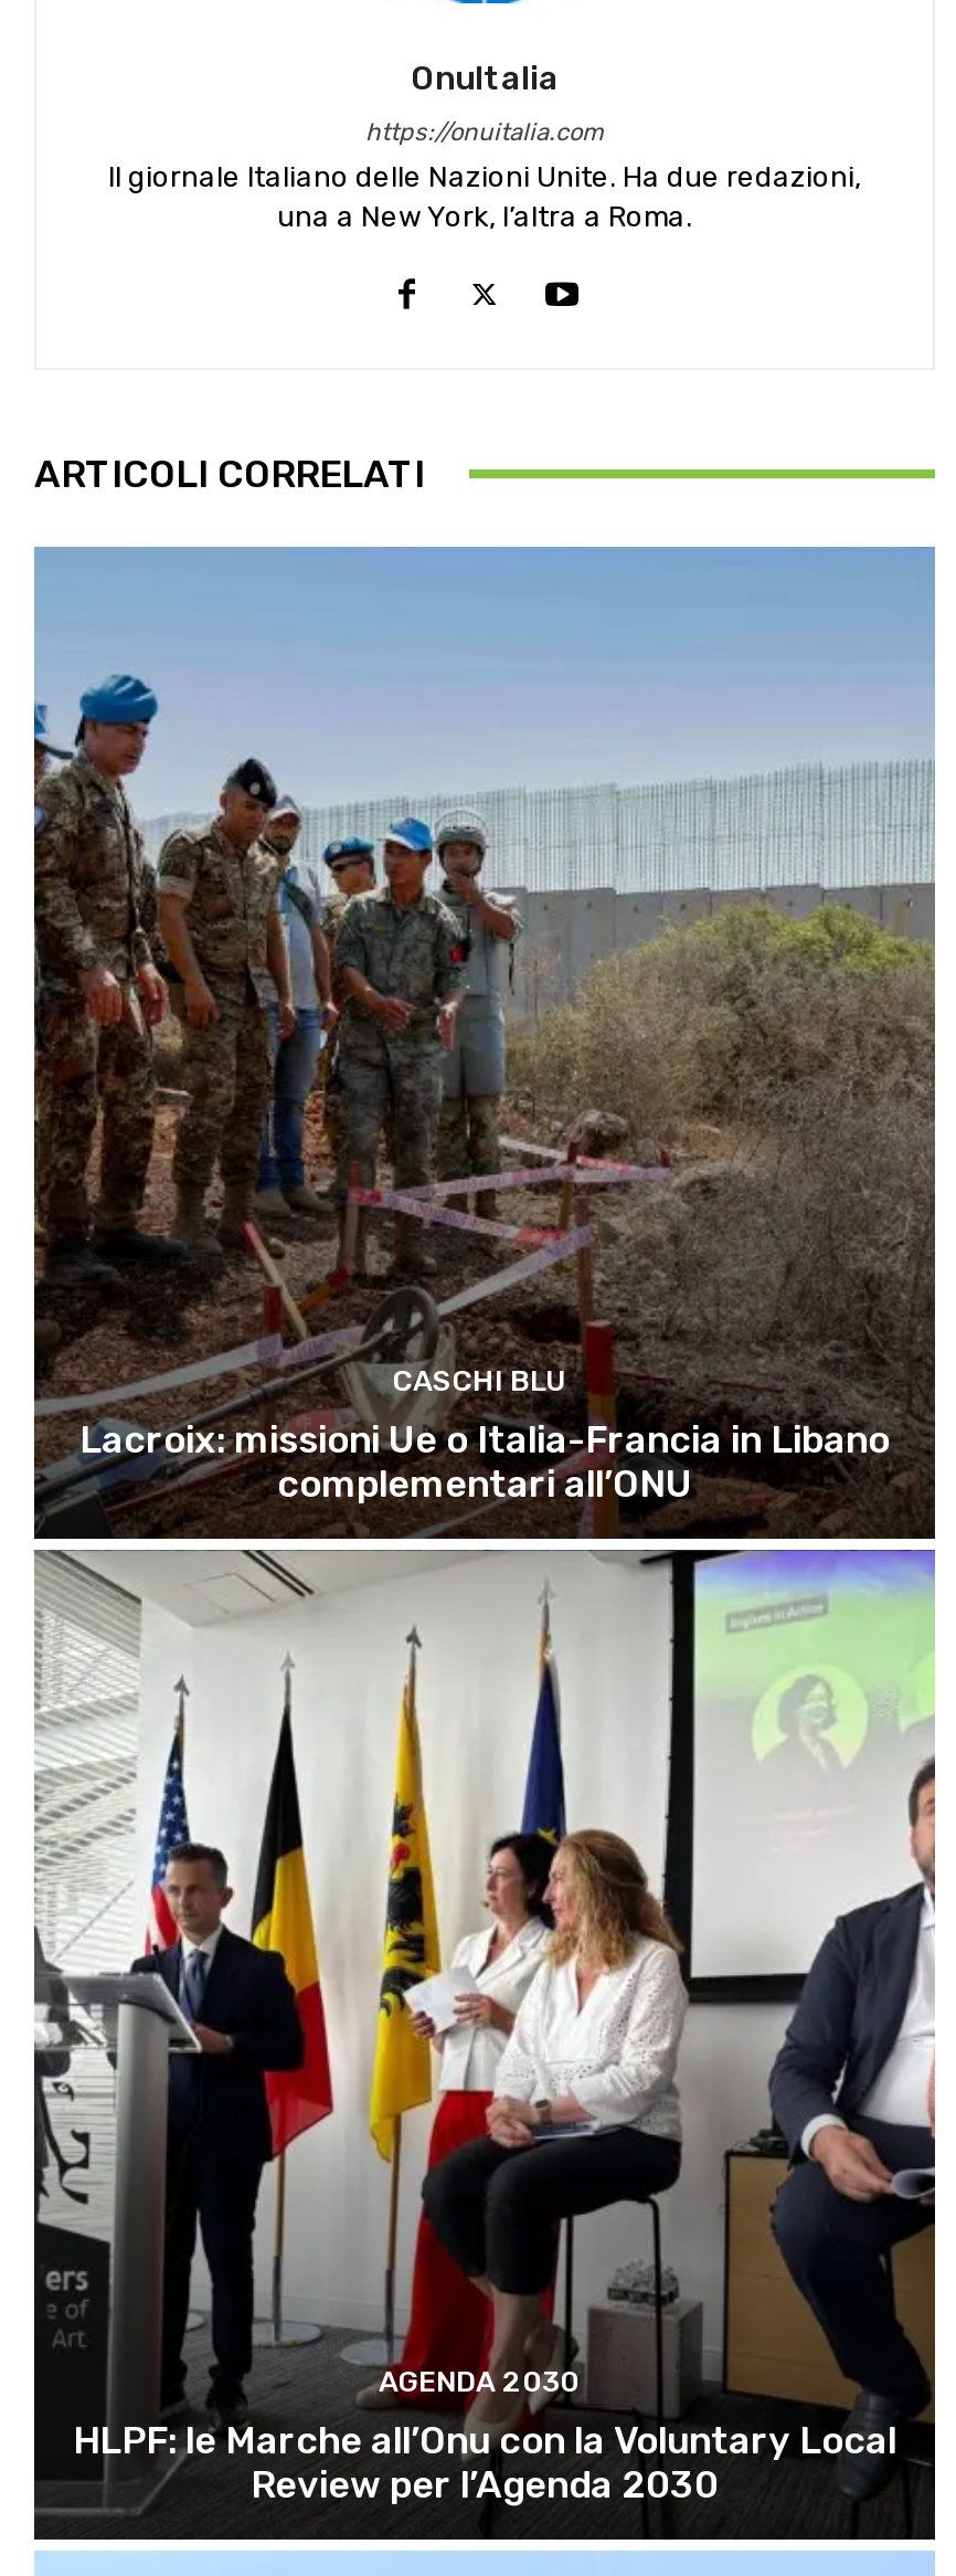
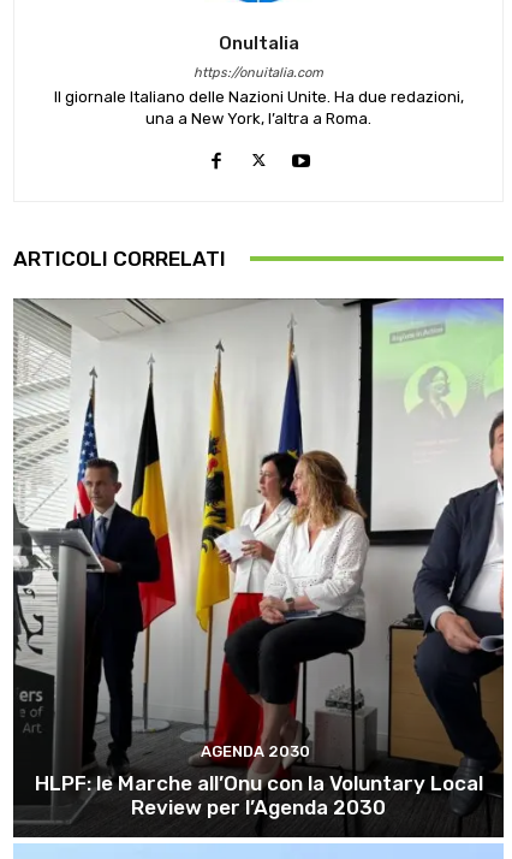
- [image]
- CASCHI BLU
- Lacroix: missioni Ue o Italia-Francia in Libano
- complementari all’ONU
